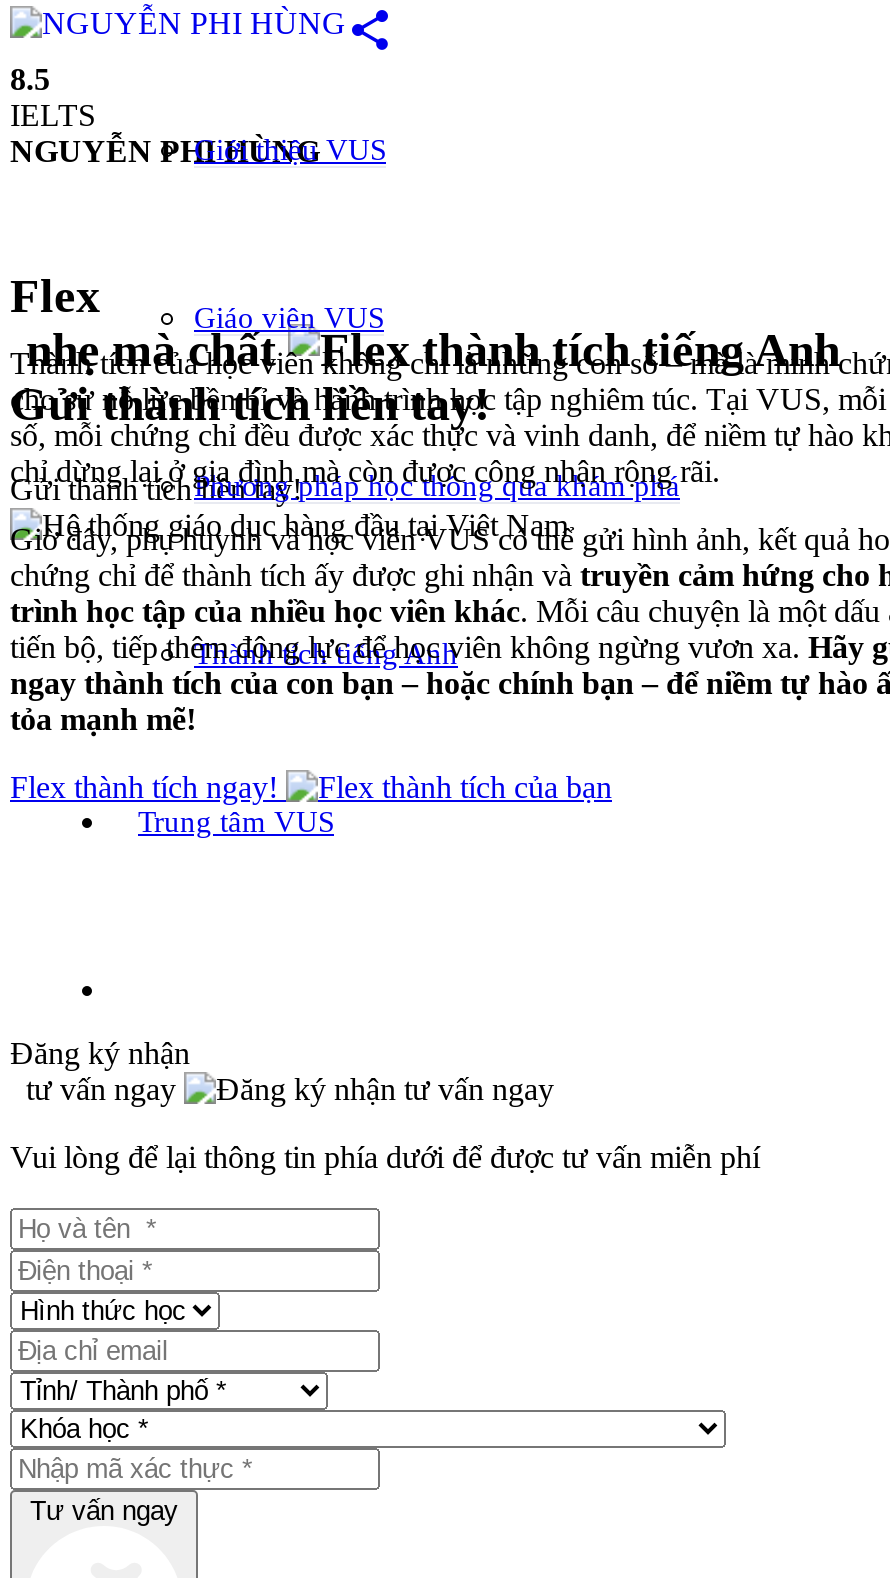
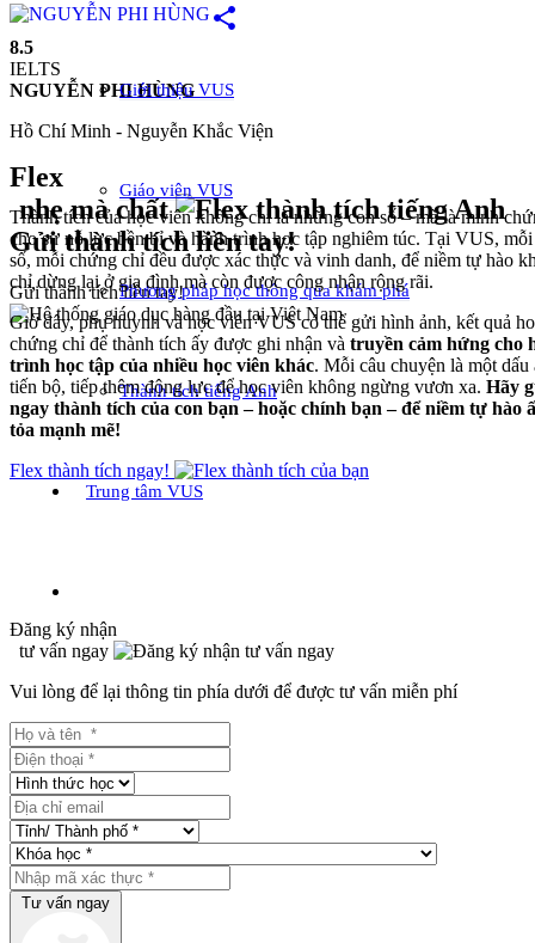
+ Hồ Chí Minh - Nguyễn Khắc Viện
